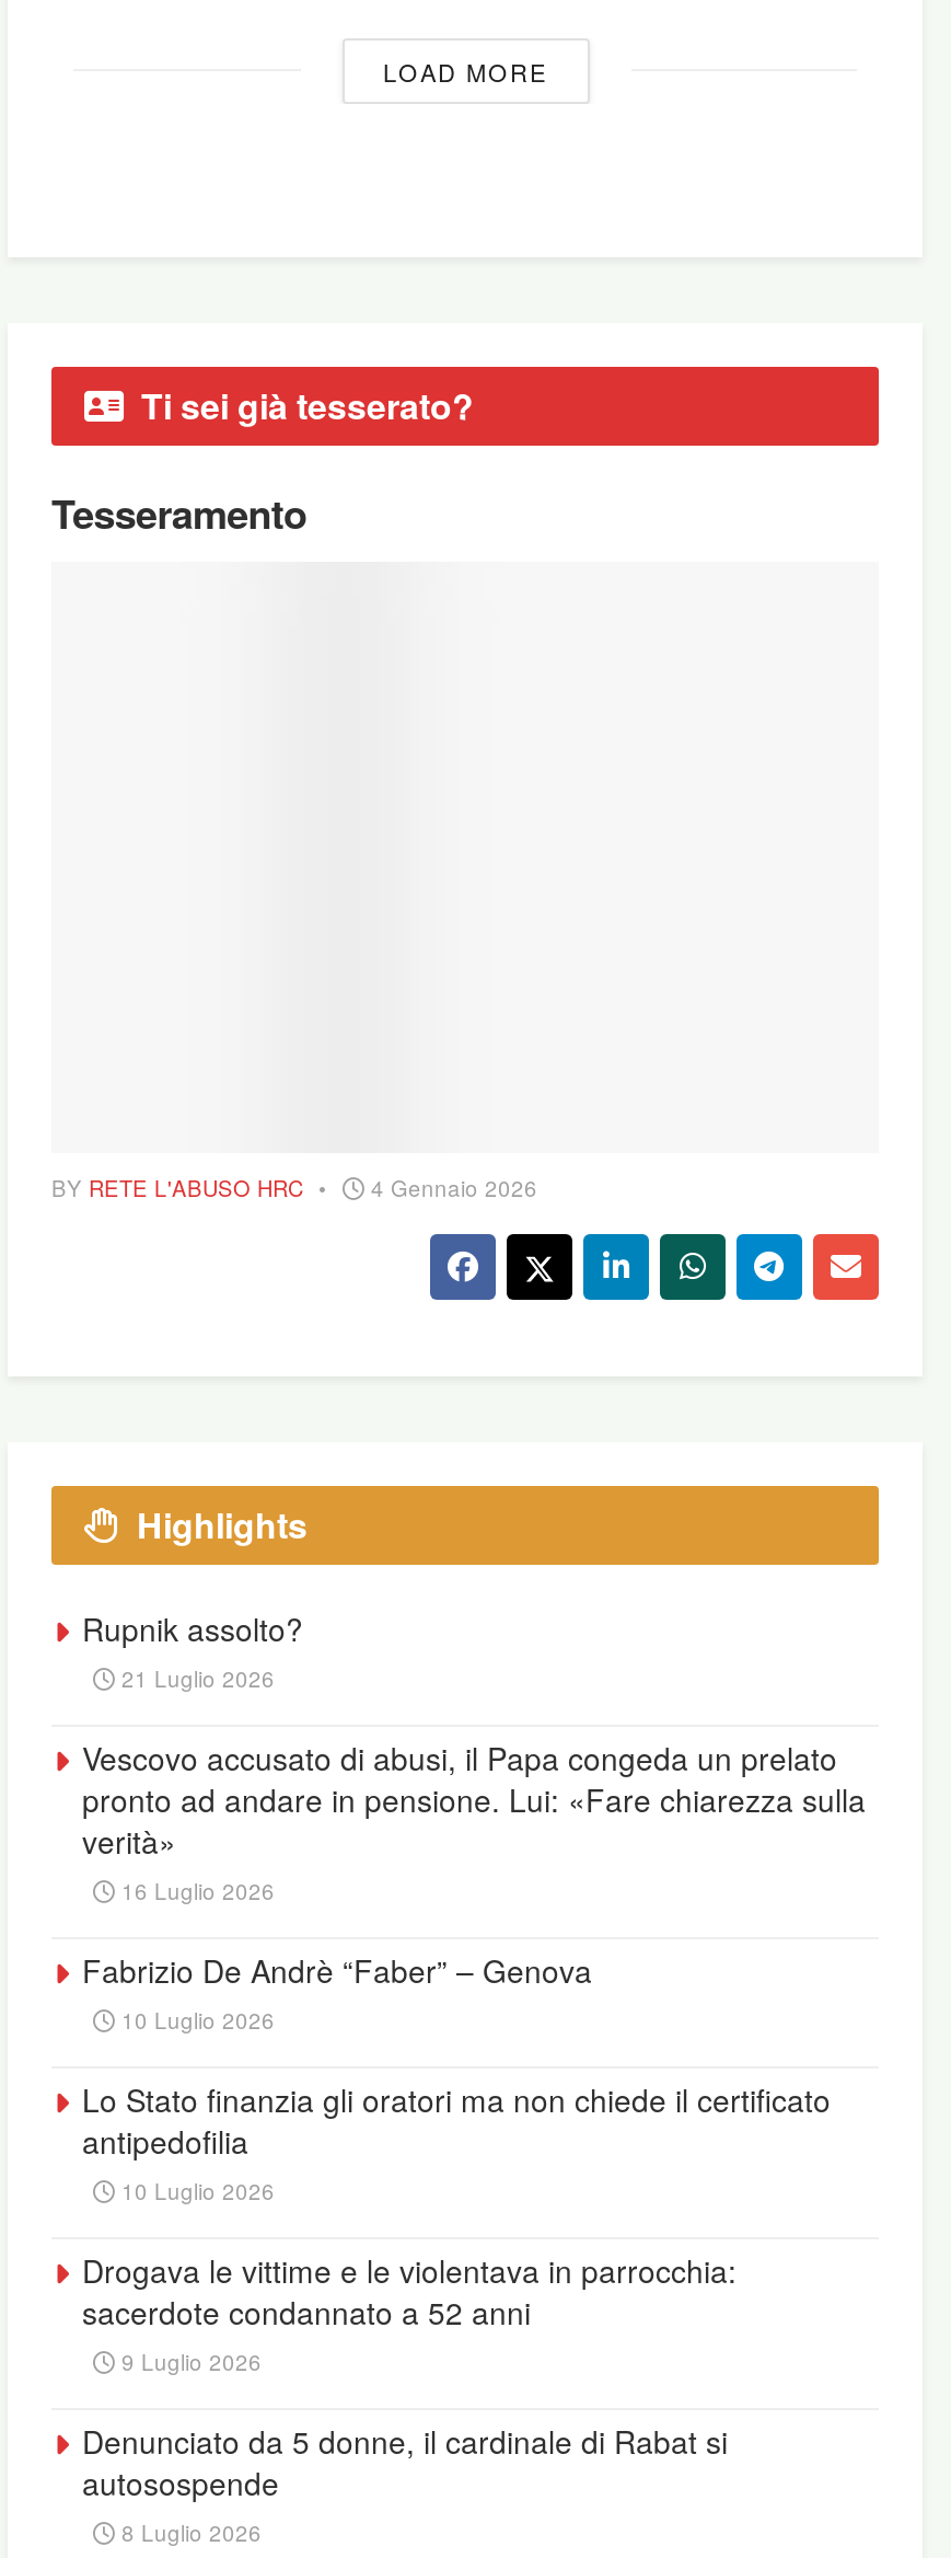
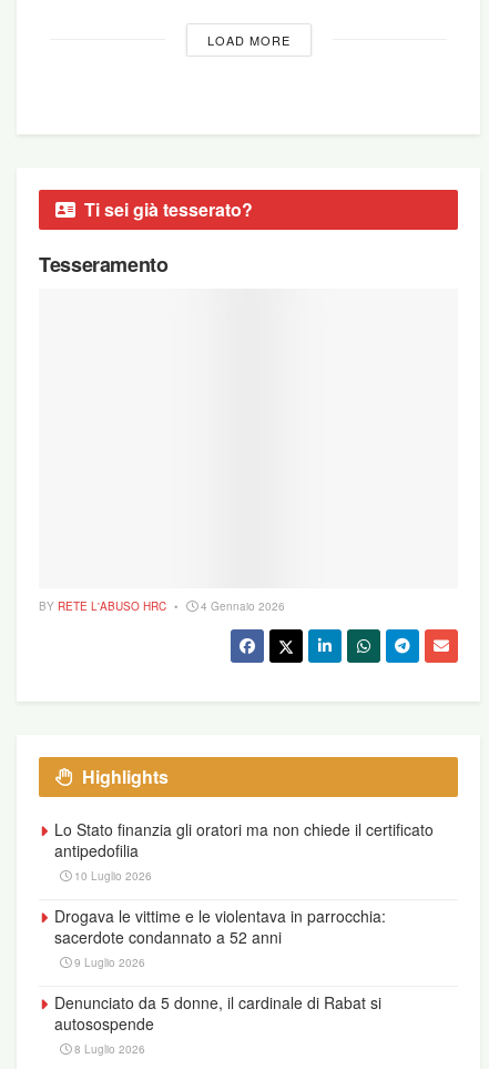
- Rupnik assolto?
- 21 Luglio 2026
- Vescovo accusato di abusi, il Papa congeda un prelato
- pronto ad andare in pensione. Lui: «Fare chiarezza sulla
- verità»
- 16 Luglio 2026
- Fabrizio De Andrè “Faber” – Genova
- 10 Luglio 2026
